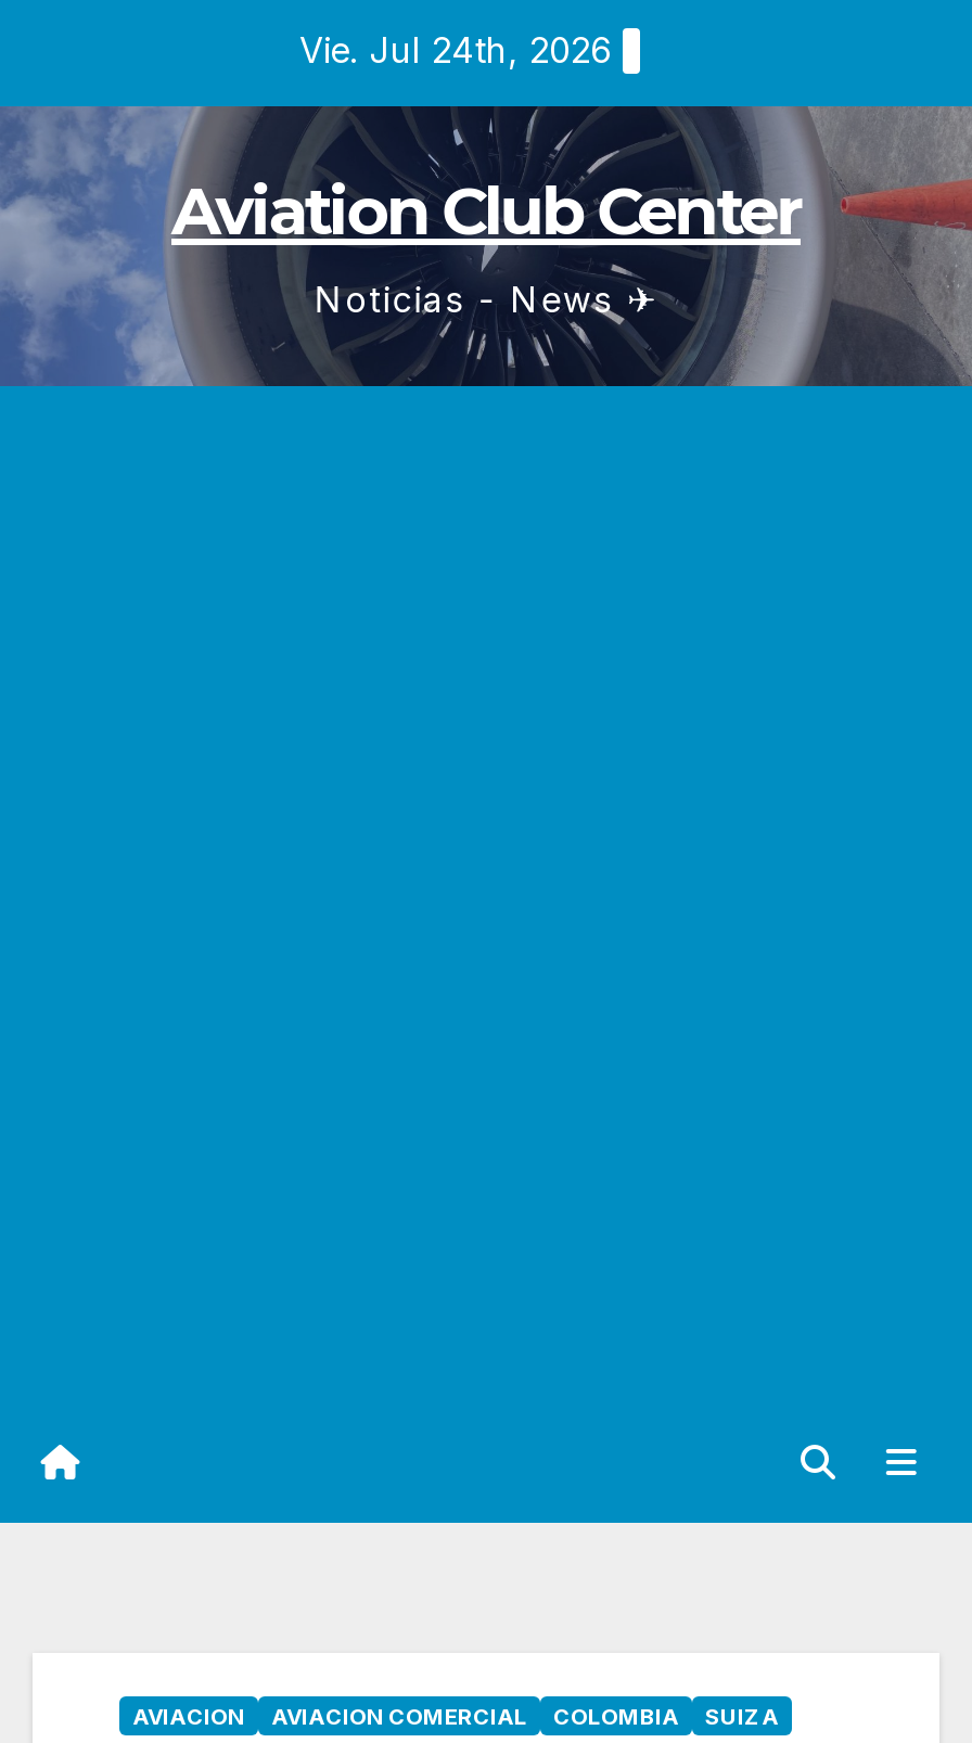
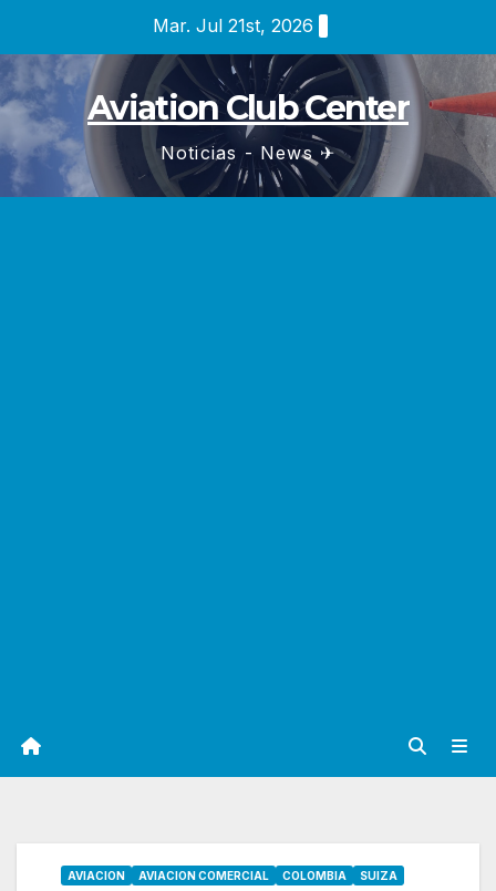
- Vie. Jul 24th, 2026
+ Mar. Jul 21st, 2026
